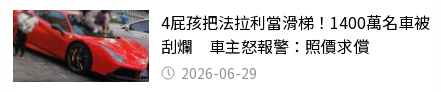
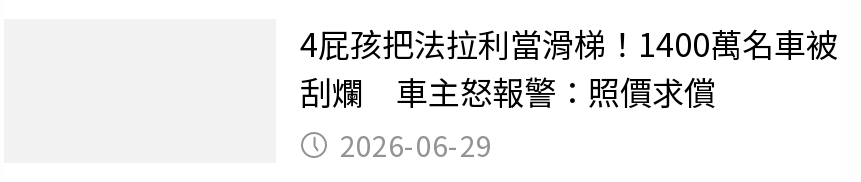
- [image]
